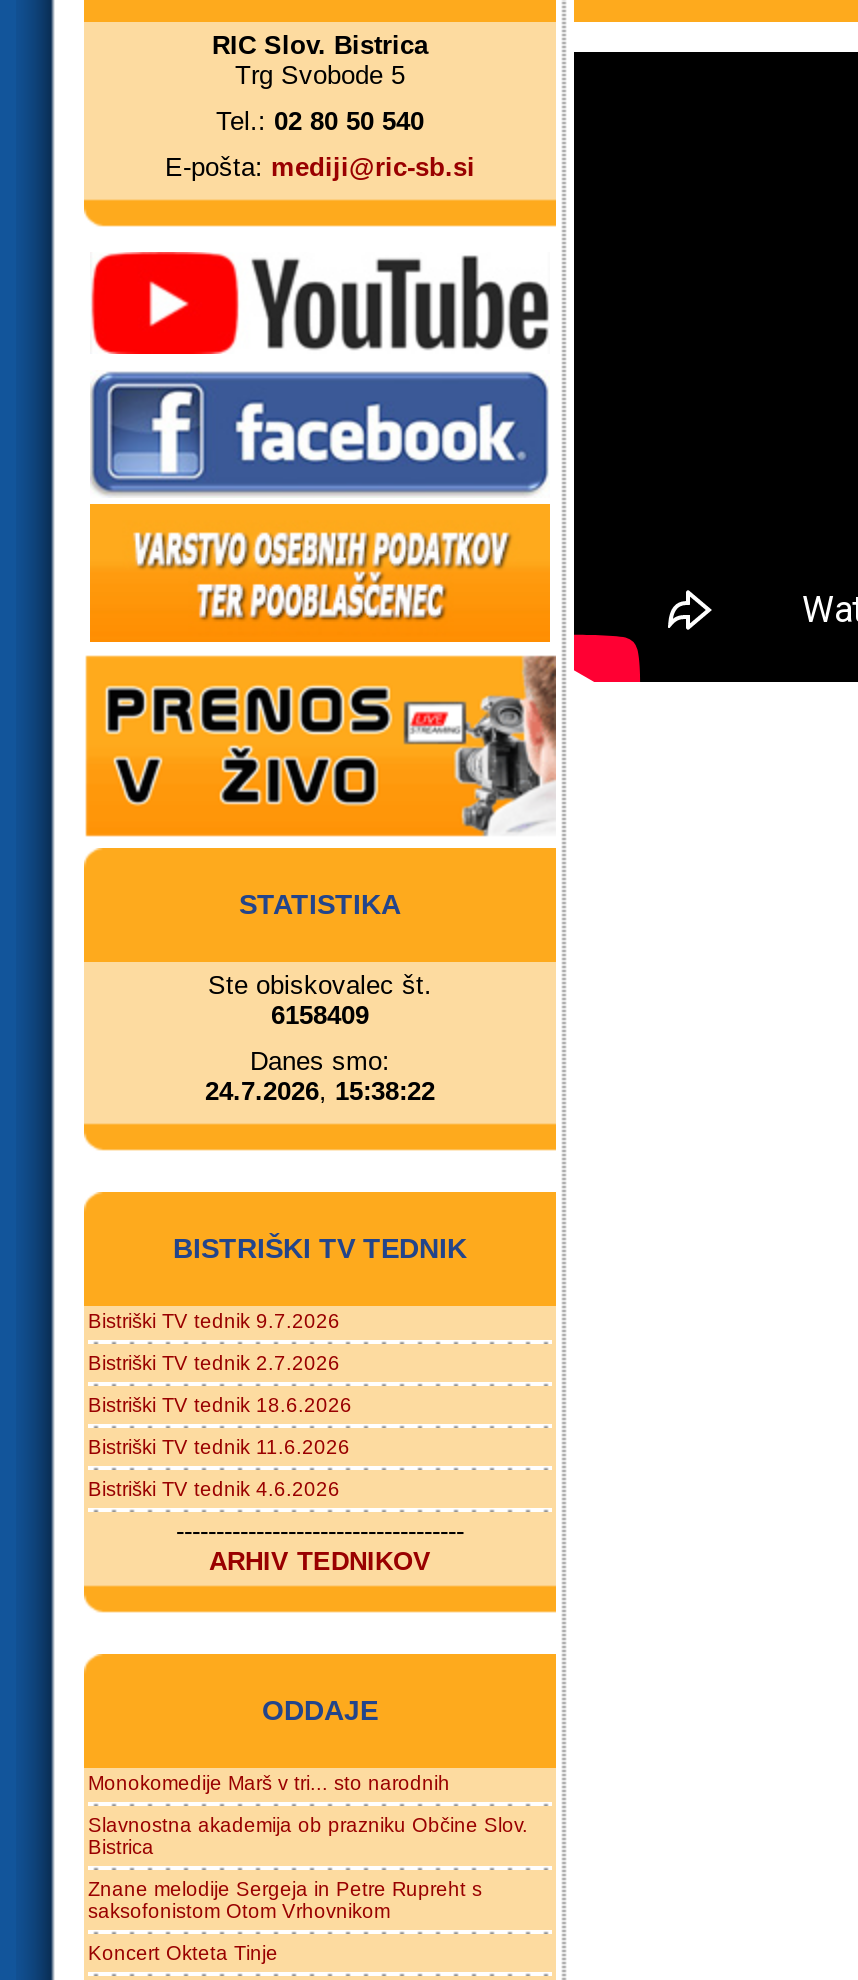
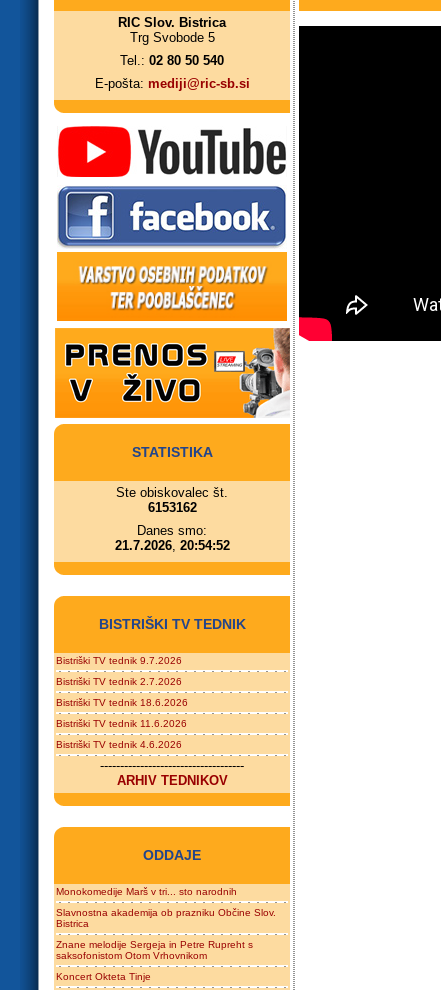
- 6158409
+ 6153162

- 24.7.2026, 15:38:22
+ 21.7.2026, 20:54:52
